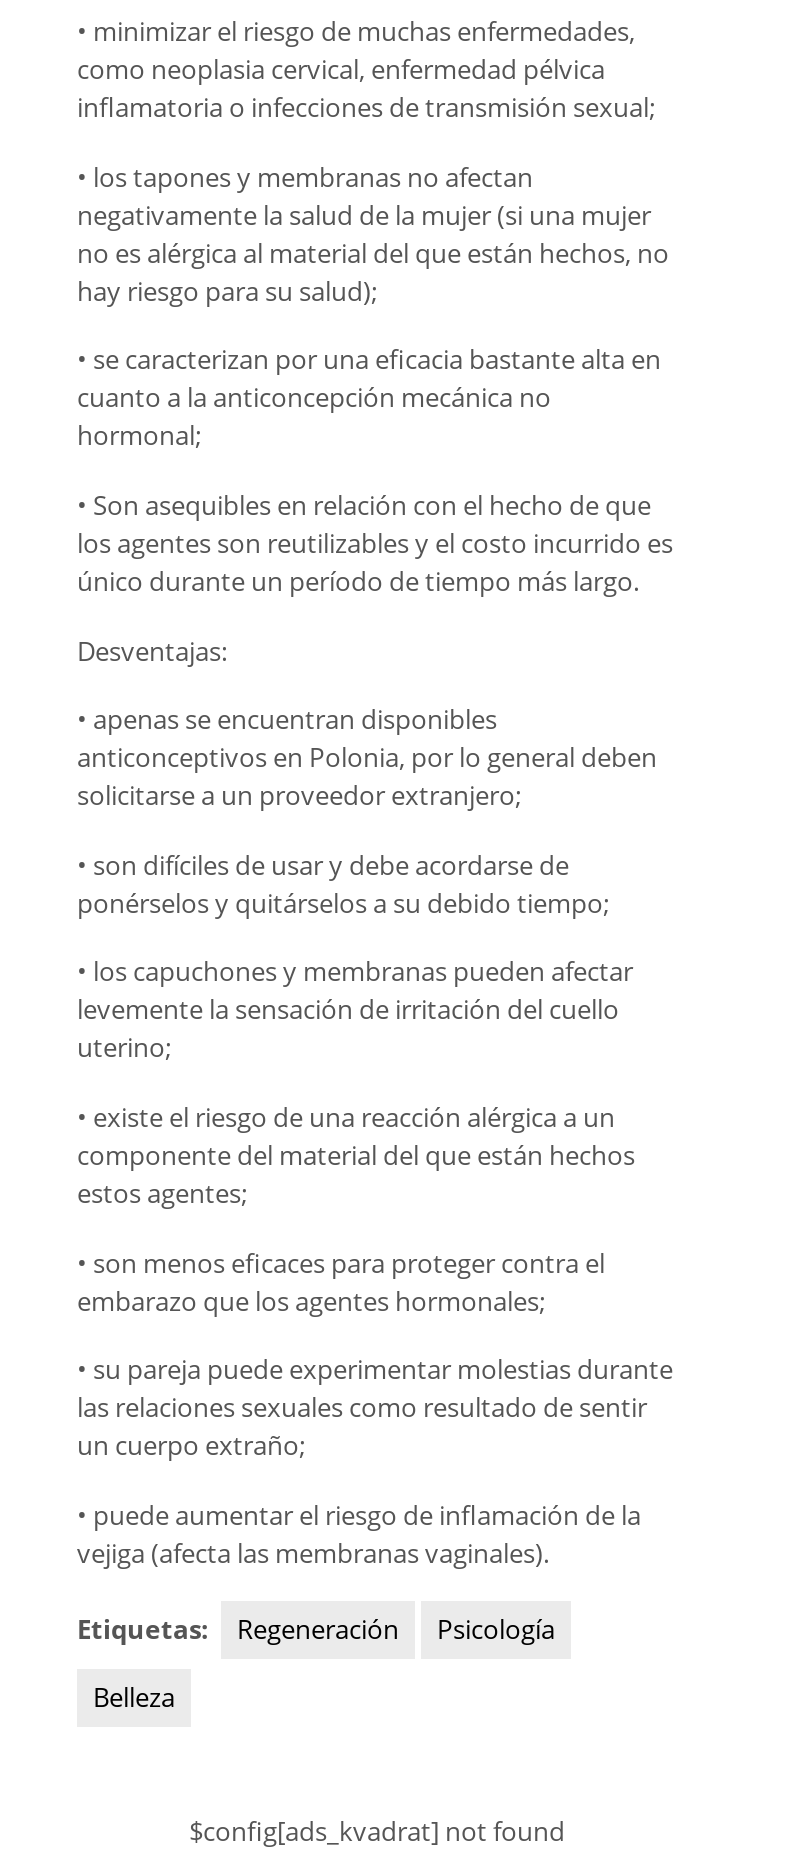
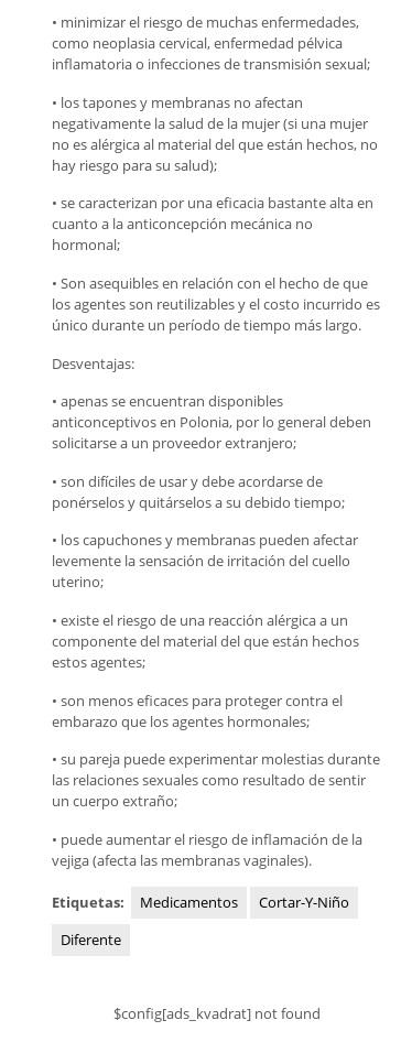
- Regeneración
- Psicología
+ Medicamentos
+ Cortar-Y-Niño

- Belleza
+ Diferente
